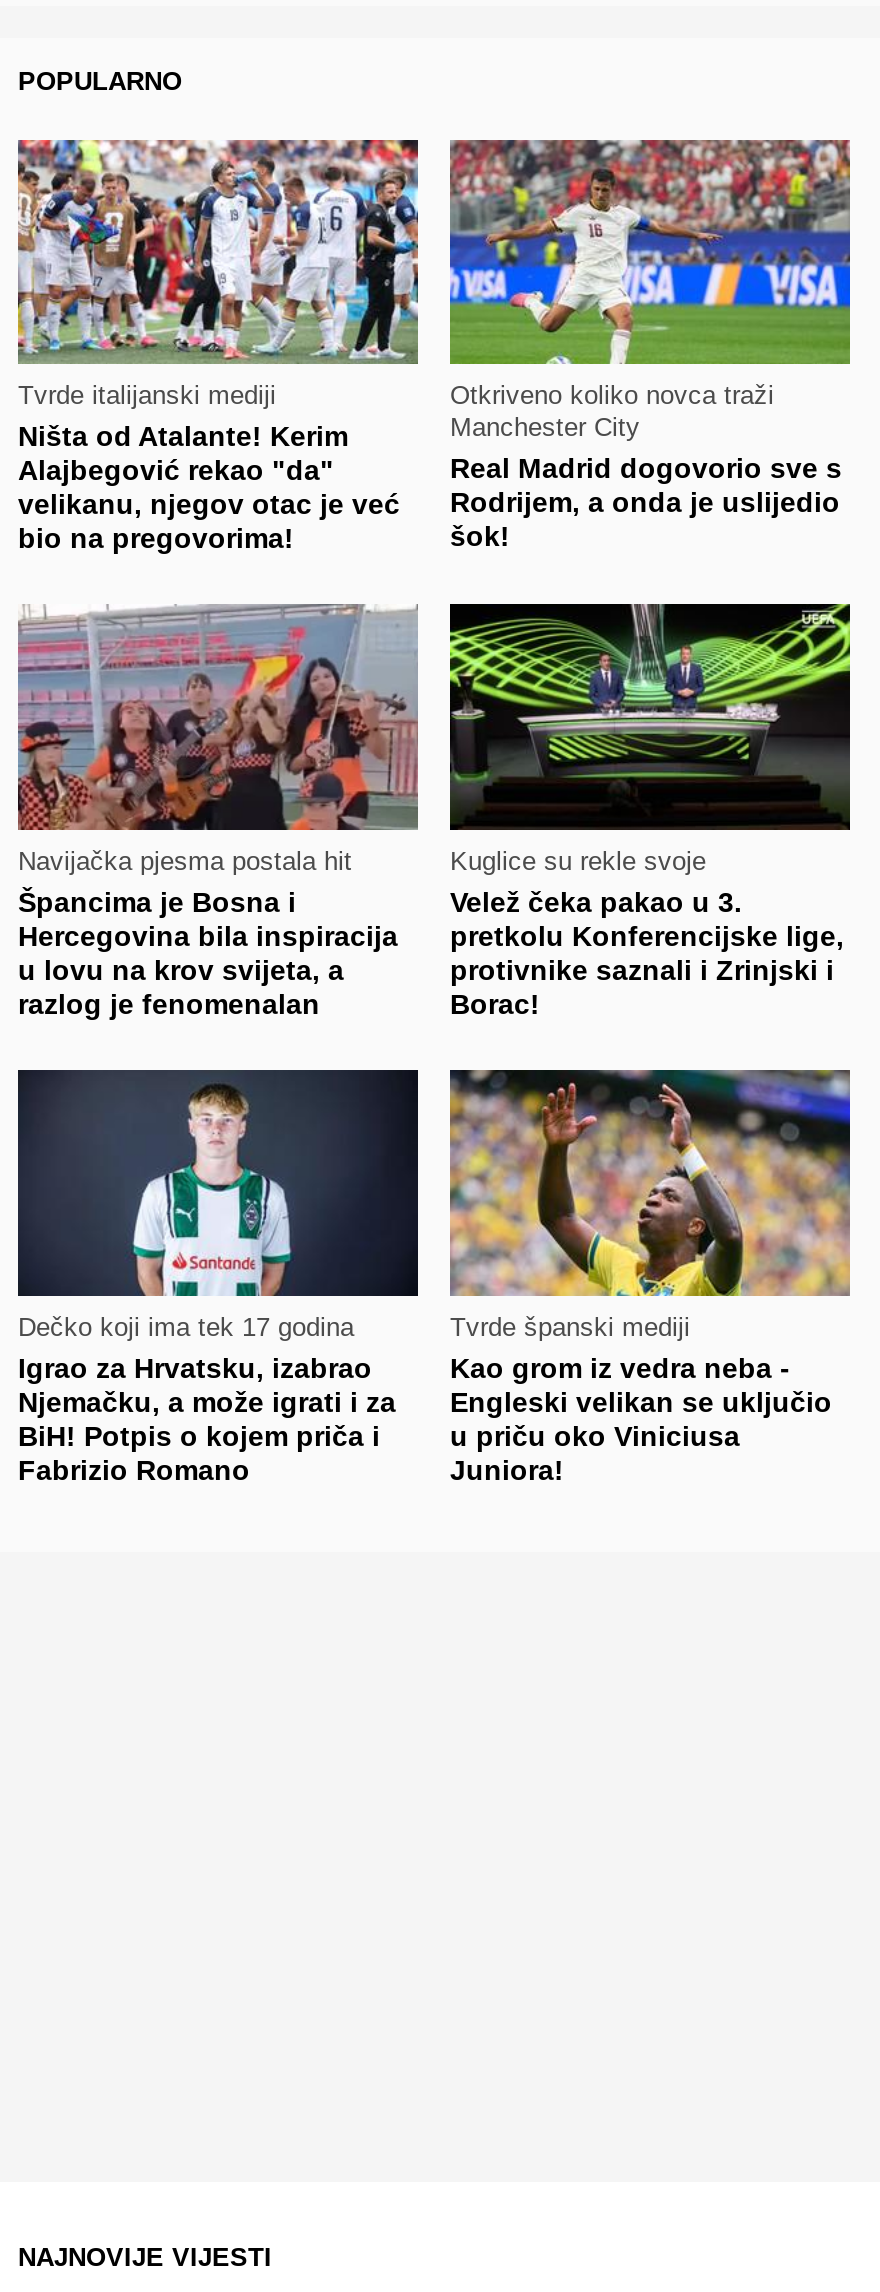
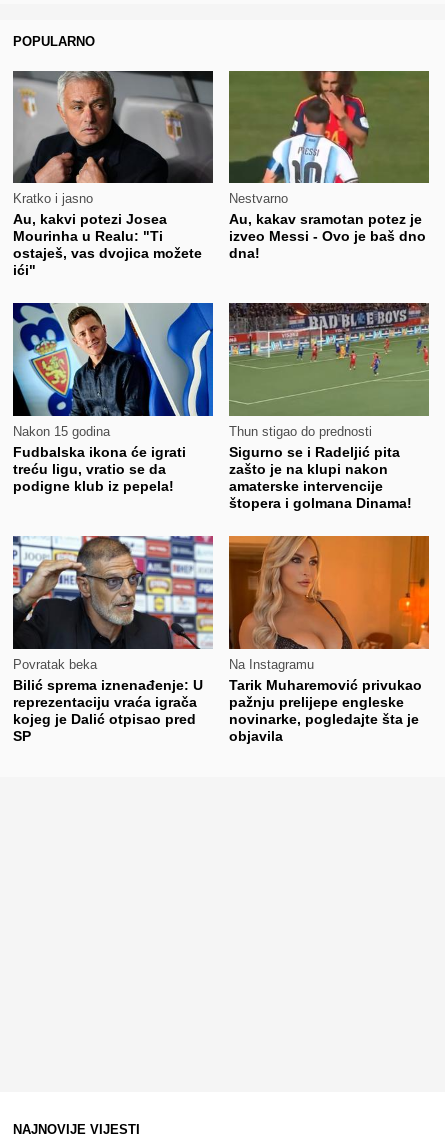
- [image]
- Tvrde italijanski mediji
- Ništa od Atalante! Kerim
- Alajbegović rekao "da"
- velikanu, njegov otac je već
- bio na pregovorima!
+ [image]
+ Kratko i jasno
+ Au, kakvi potezi Josea
+ Mourinha u Realu: "Ti
+ ostaješ, vas dvojica možete
+ ići"

- [image]
- Otkriveno koliko novca traži
- Manchester City
- Real Madrid dogovorio sve s
- Rodrijem, a onda je uslijedio
- šok!
+ [image]
+ Nestvarno
+ Au, kakav sramotan potez je
+ izveo Messi - Ovo je baš dno
+ dna!

- [image]
- Navijačka pjesma postala hit
- Špancima je Bosna i
- Hercegovina bila inspiracija
- u lovu na krov svijeta, a
- razlog je fenomenalan
+ [image]
+ Nakon 15 godina
+ Fudbalska ikona će igrati
+ treću ligu, vratio se da
+ podigne klub iz pepela!

- [image]
- Kuglice su rekle svoje
- Velež čeka pakao u 3.
- pretkolu Konferencijske lige,
- protivnike saznali i Zrinjski i
- Borac!
+ [image]
+ Thun stigao do prednosti
+ Sigurno se i Radeljić pita
+ zašto je na klupi nakon
+ amaterske intervencije
+ štopera i golmana Dinama!

- [image]
- Dečko koji ima tek 17 godina
- Igrao za Hrvatsku, izabrao
- Njemačku, a može igrati i za
- BiH! Potpis o kojem priča i
- Fabrizio Romano
+ [image]
+ Povratak beka
+ Bilić sprema iznenađenje: U
+ reprezentaciju vraća igrača
+ kojeg je Dalić otpisao pred
+ SP

- [image]
- Tvrde španski mediji
- Kao grom iz vedra neba -
- Engleski velikan se uključio
- u priču oko Viniciusa
- Juniora!
+ [image]
+ Na Instagramu
+ Tarik Muharemović privukao
+ pažnju prelijepe engleske
+ novinarke, pogledajte šta je
+ objavila
